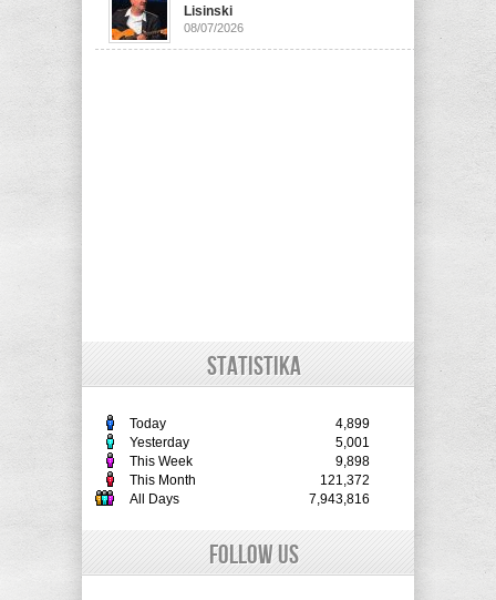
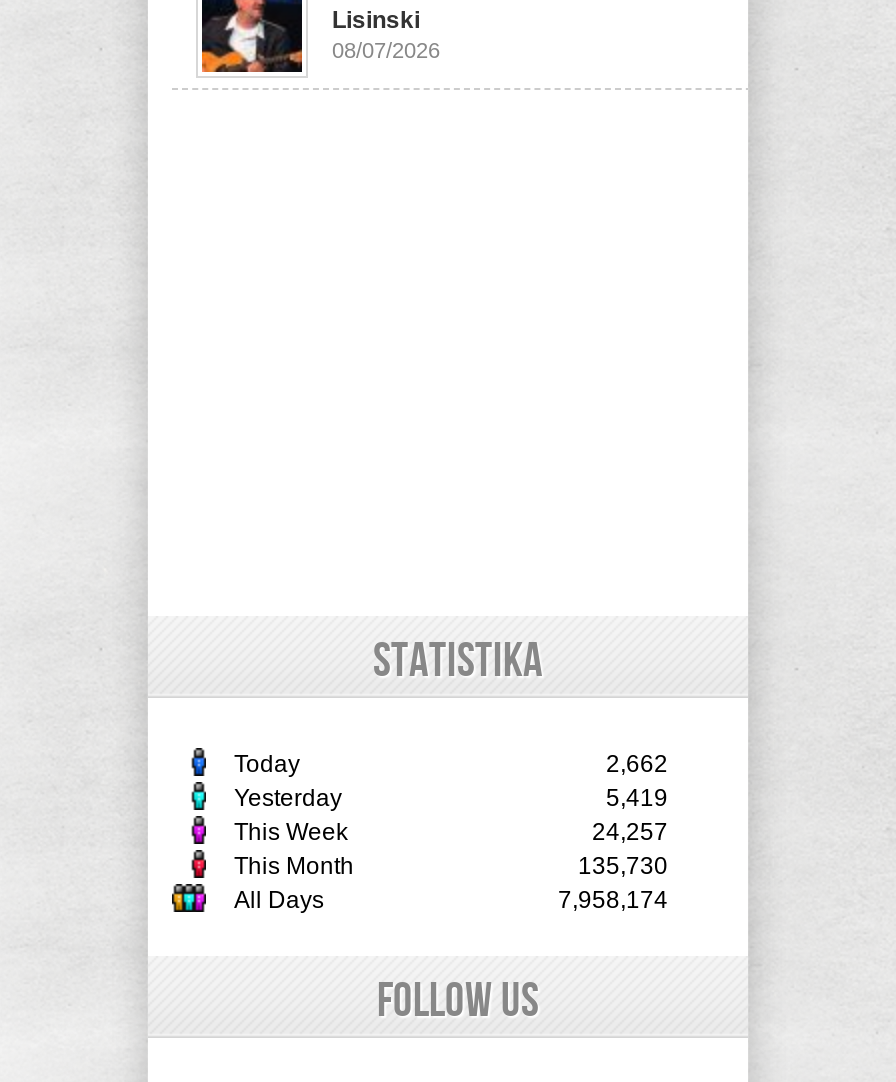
- 4,899
+ 2,662

- 5,001
+ 5,419

- 9,898
+ 24,257

- 121,372
+ 135,730

- 7,943,816
+ 7,958,174
